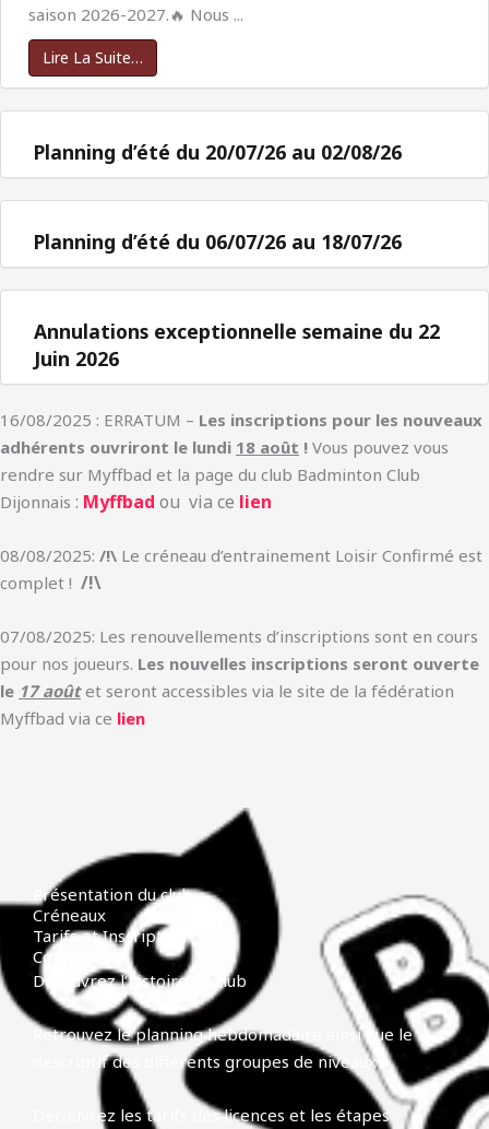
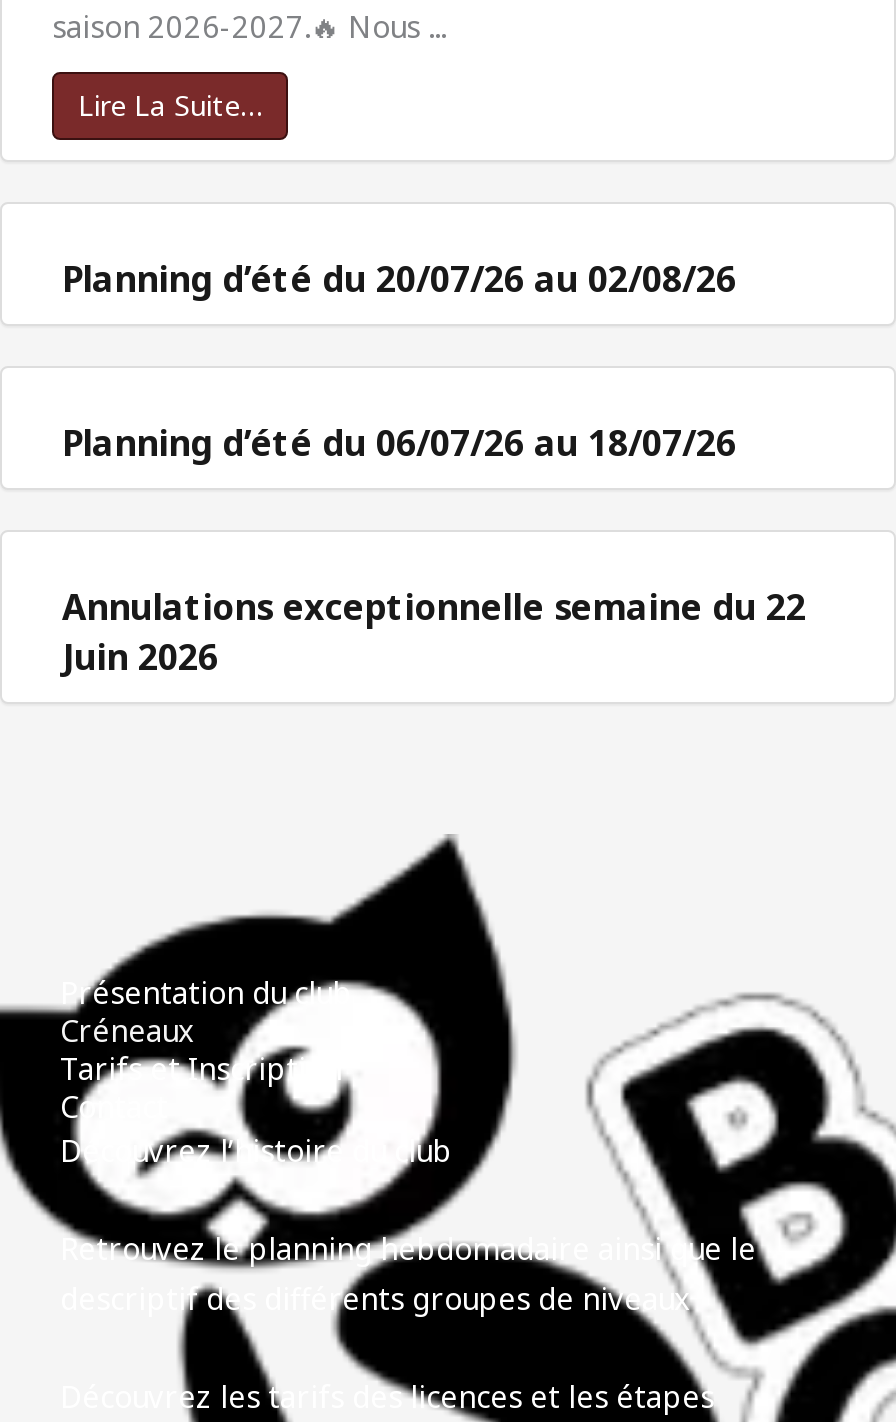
- 16/08/2025 : ERRATUM – Les inscriptions pour les nouveaux
- adhérents ouvriront le lundi 18 août! Vous pouvez vous
- rendre sur Myffbad et la page du club Badminton Club
- Dijonnais: Myffbad ou via ce lien
- 08/08/2025: /!\ Le créneau d’entrainement Loisir Confirmé est
- complet ! /!\
- 07/08/2025: Les renouvellements d’inscriptions sont en cours
- pour nos joueurs. Les nouvelles inscriptions seront ouverte
- le 17 août et seront accessibles via le site de la fédération
- Myffbad via ce lien
